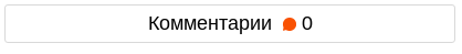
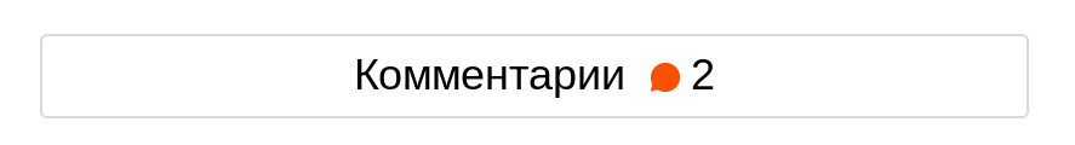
- Комментарии 0
+ Комментарии 2
